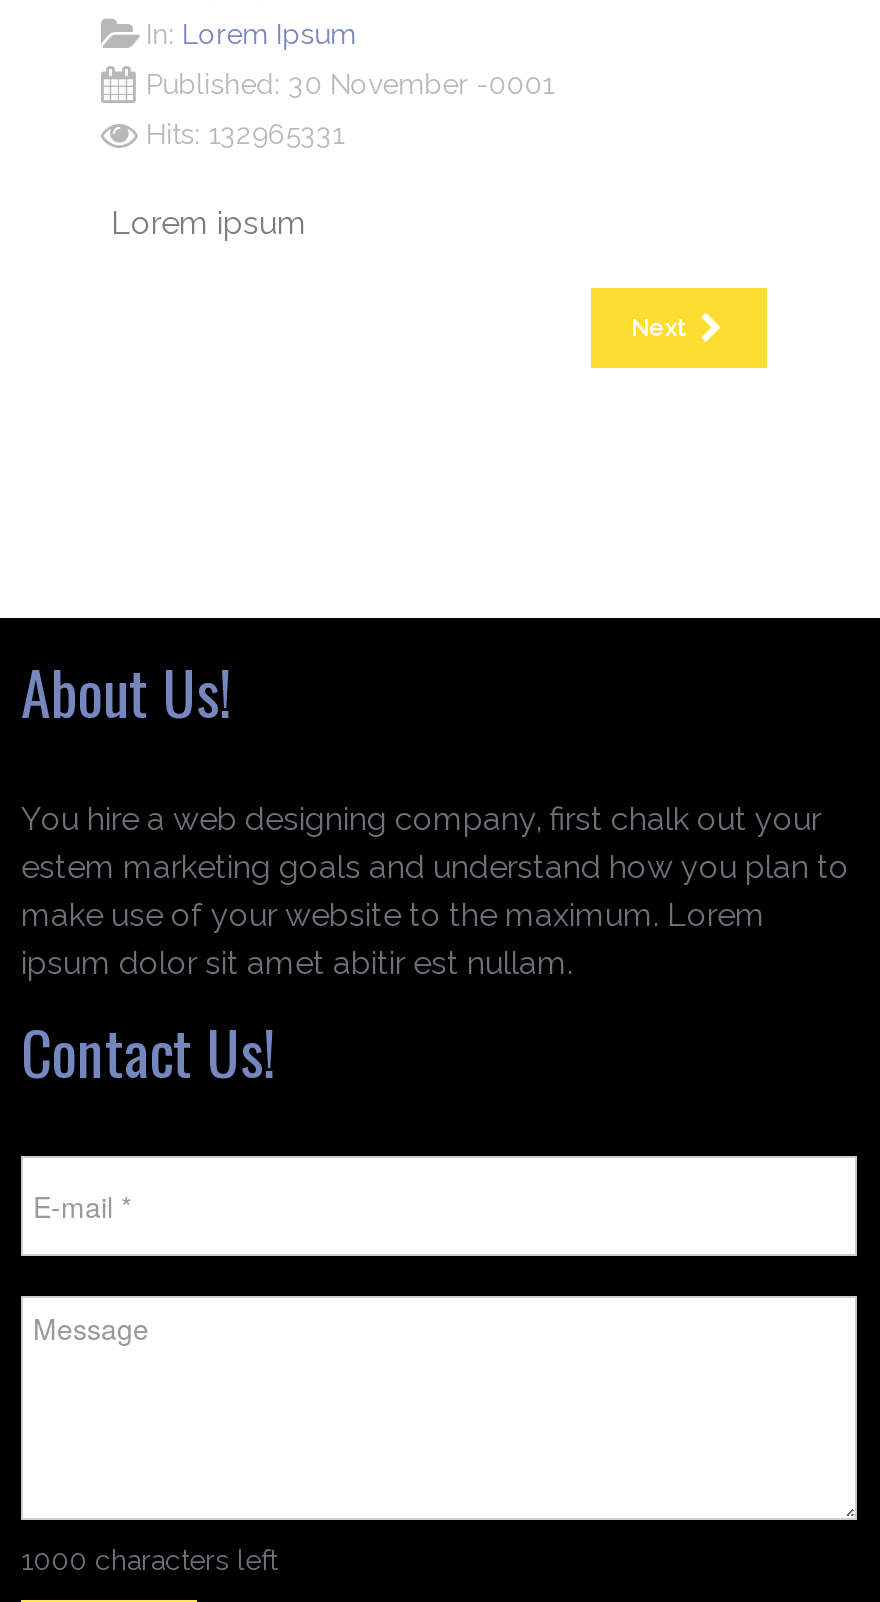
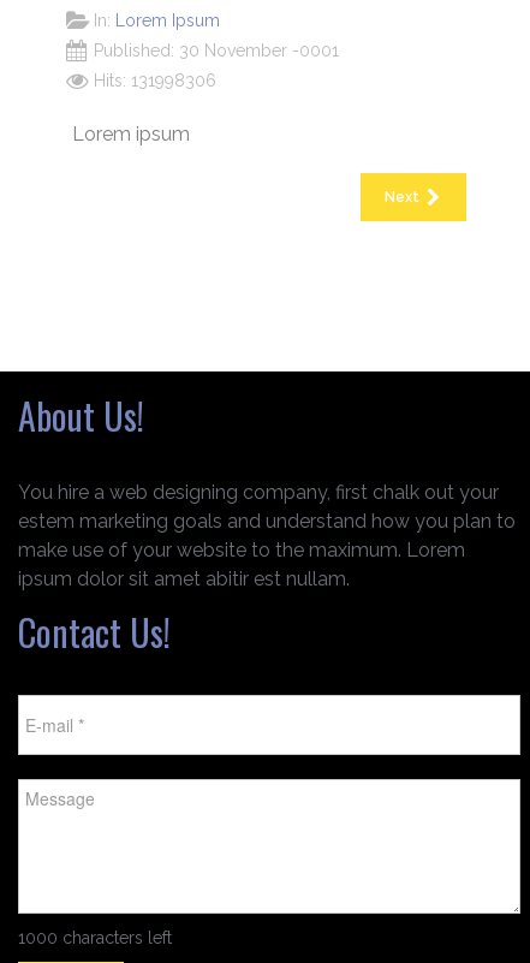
- Hits: 132965331
+ Hits: 131998306
